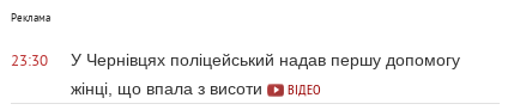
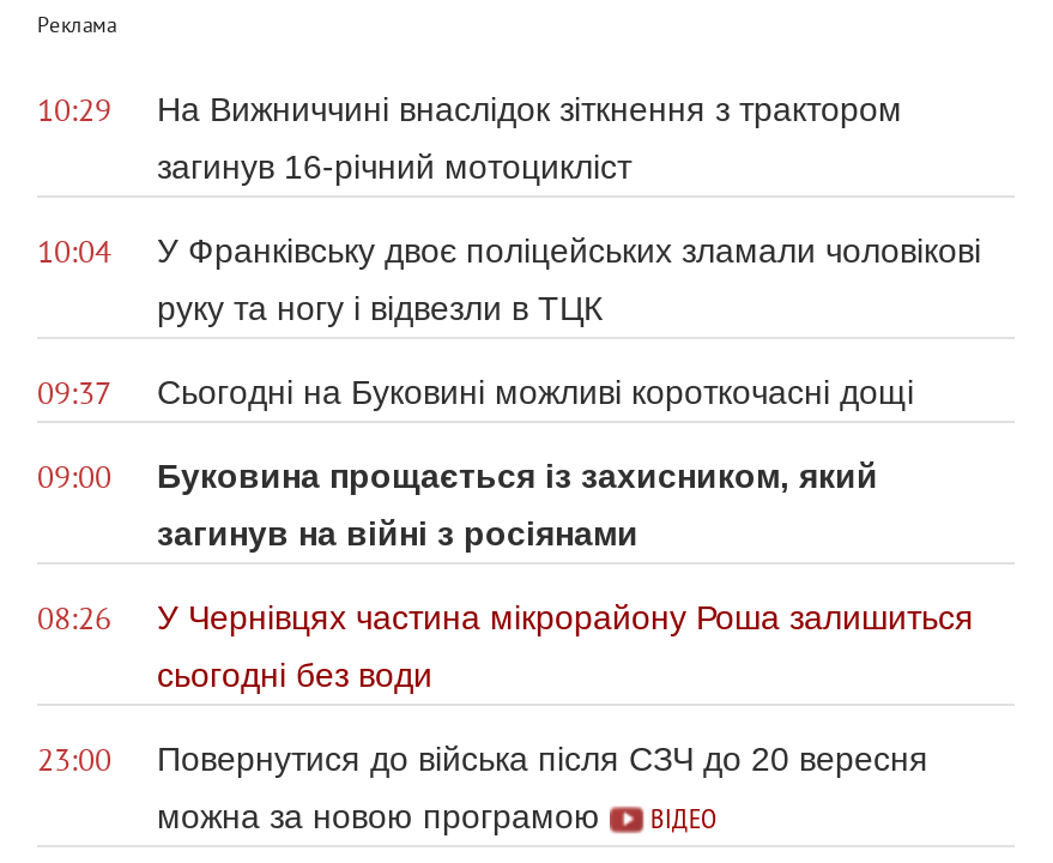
- 23:30
- У Чернівцях поліцейський надав першу допомогу
- жінці, що впала з висоти
+ 10:29
+ На Вижниччині внаслідок зіткнення з трактором
+ загинув 16-річний мотоцикліст
+ 10:04
+ У Франківську двоє поліцейських зламали чоловікові
+ руку та ногу і відвезли в ТЦК
+ 09:37
+ Сьогодні на Буковині можливі короткочасні дощі
+ 09:00
+ Буковина прощається із захисником, який
+ загинув на війні з росіянами
+ 08:26
+ У Чернівцях частина мікрорайону Роша залишиться
+ сьогодні без води
+ 23:00
+ Повернутися до війська після СЗЧ до 20 вересня
+ можна за новою програмою
